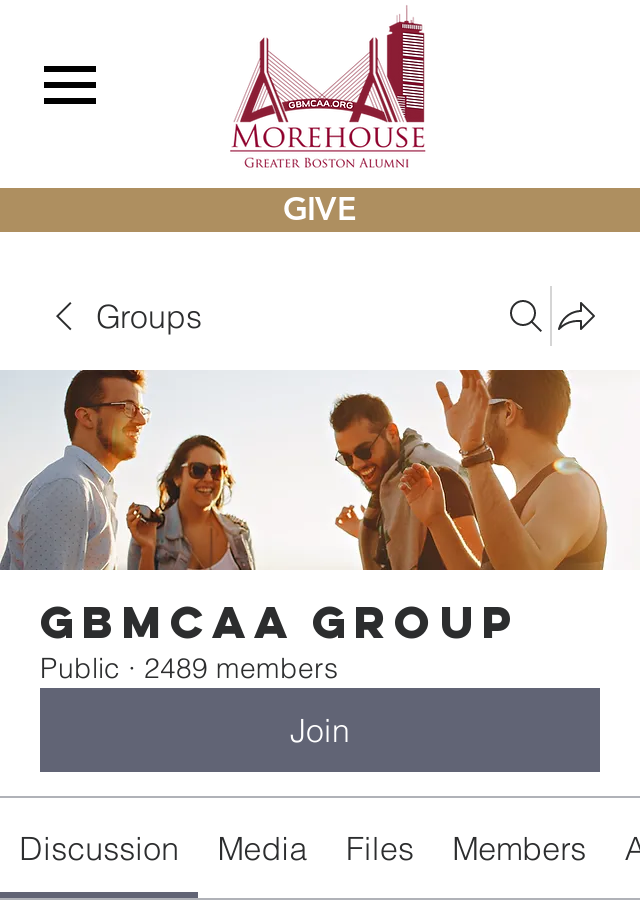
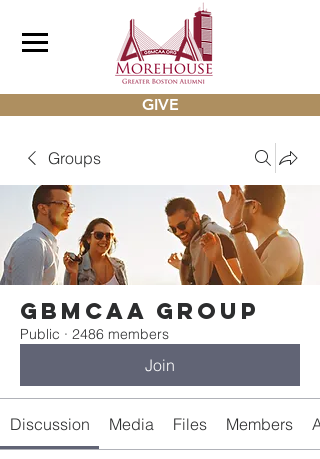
- Public · 2489 members
+ Public · 2486 members
